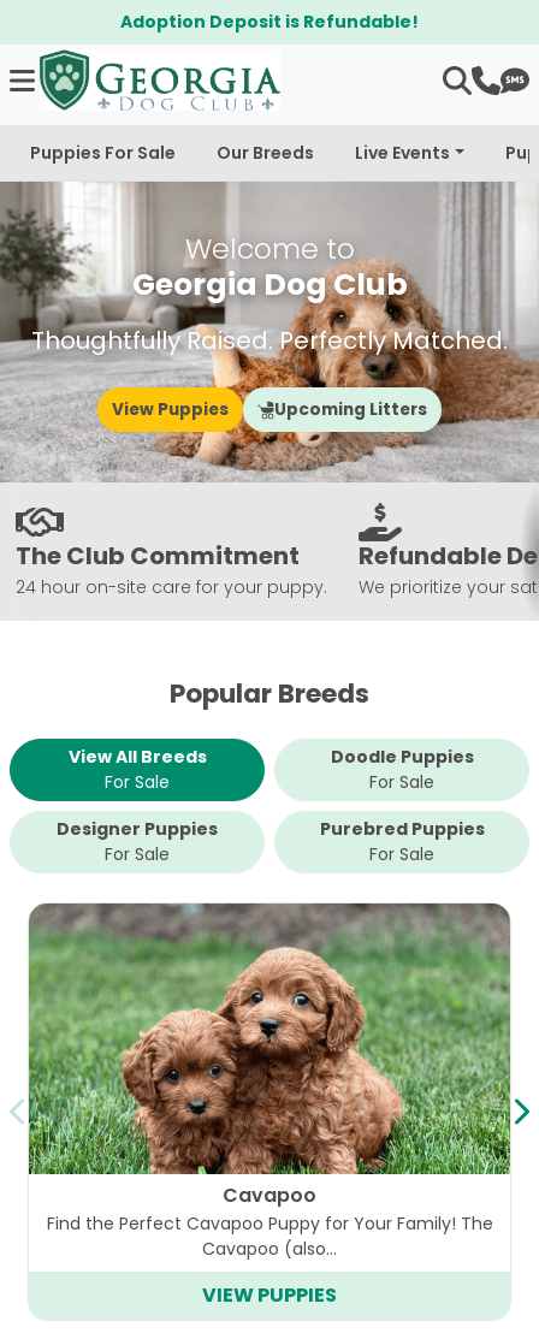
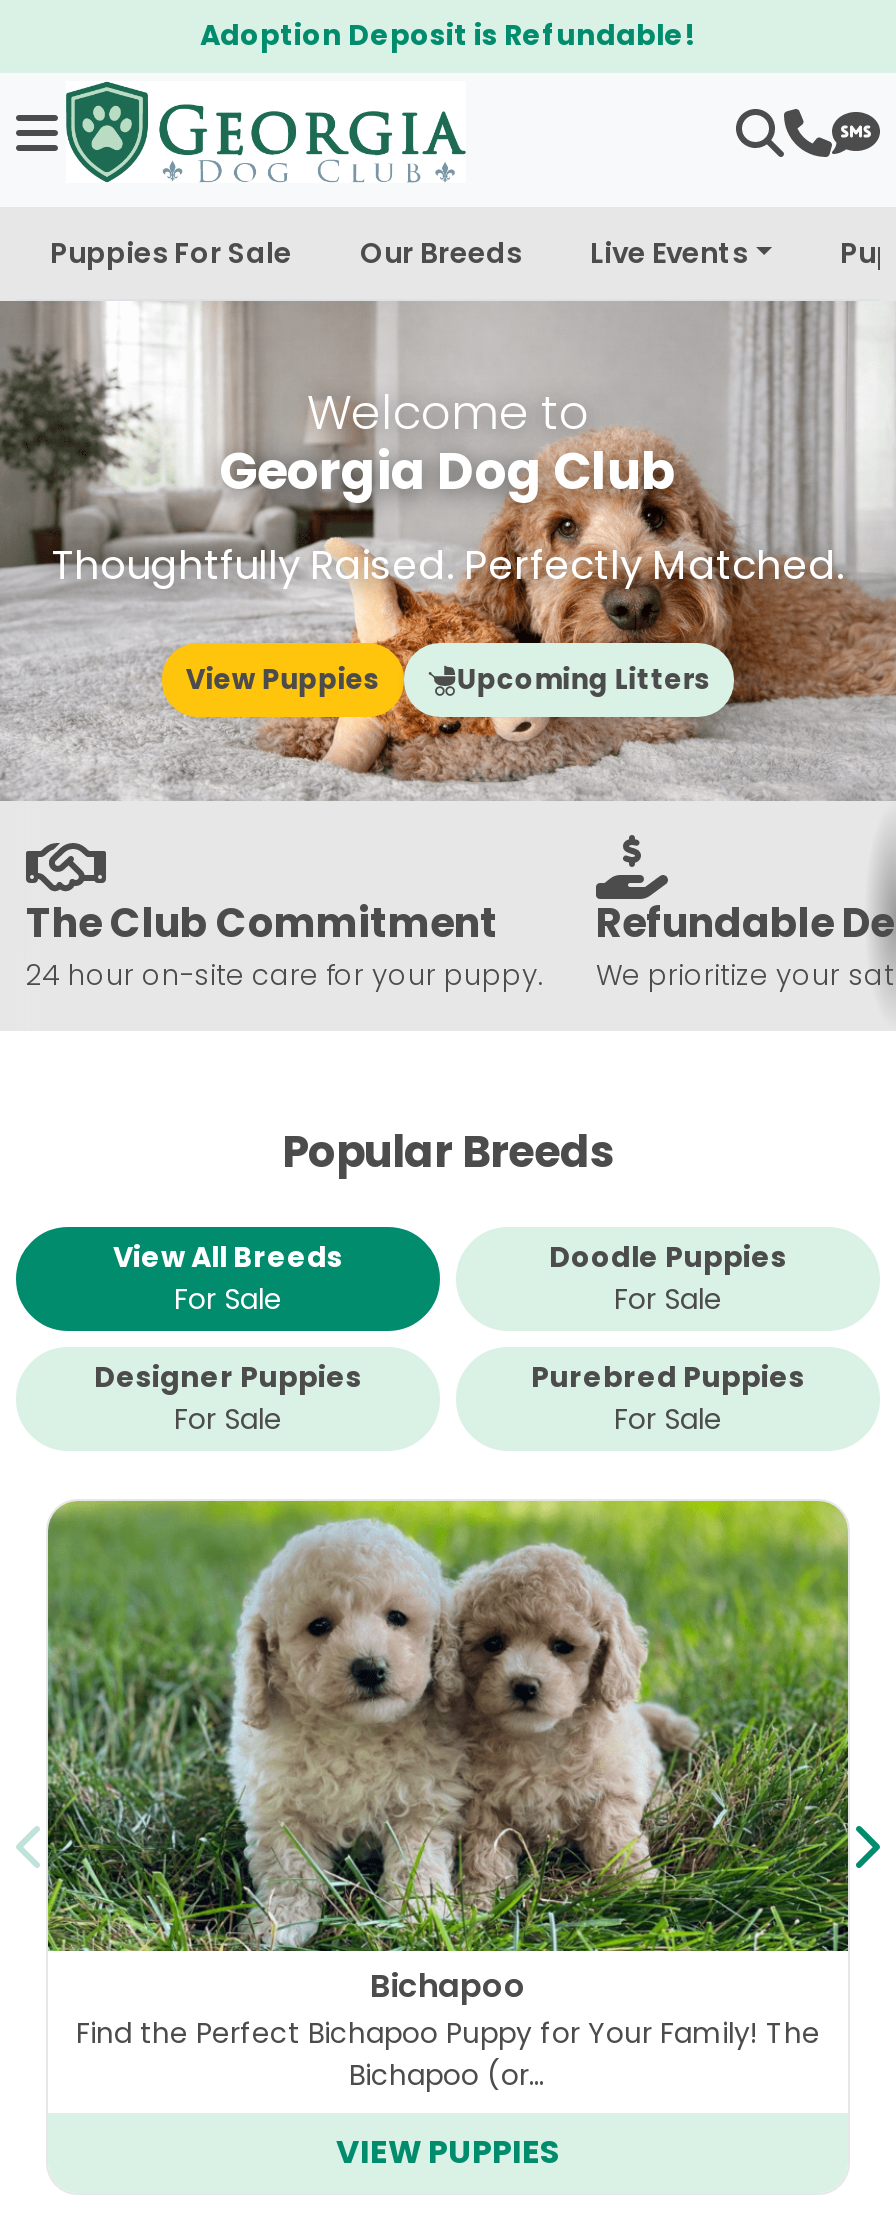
- [image]
- Cavapoo
- Find the Perfect Cavapoo Puppy for Your Family! The
- Cavapoo (also…
+ [image]
+ Bichapoo
+ Find the Perfect Bichapoo Puppy for Your Family! The
+ Bichapoo (or…
